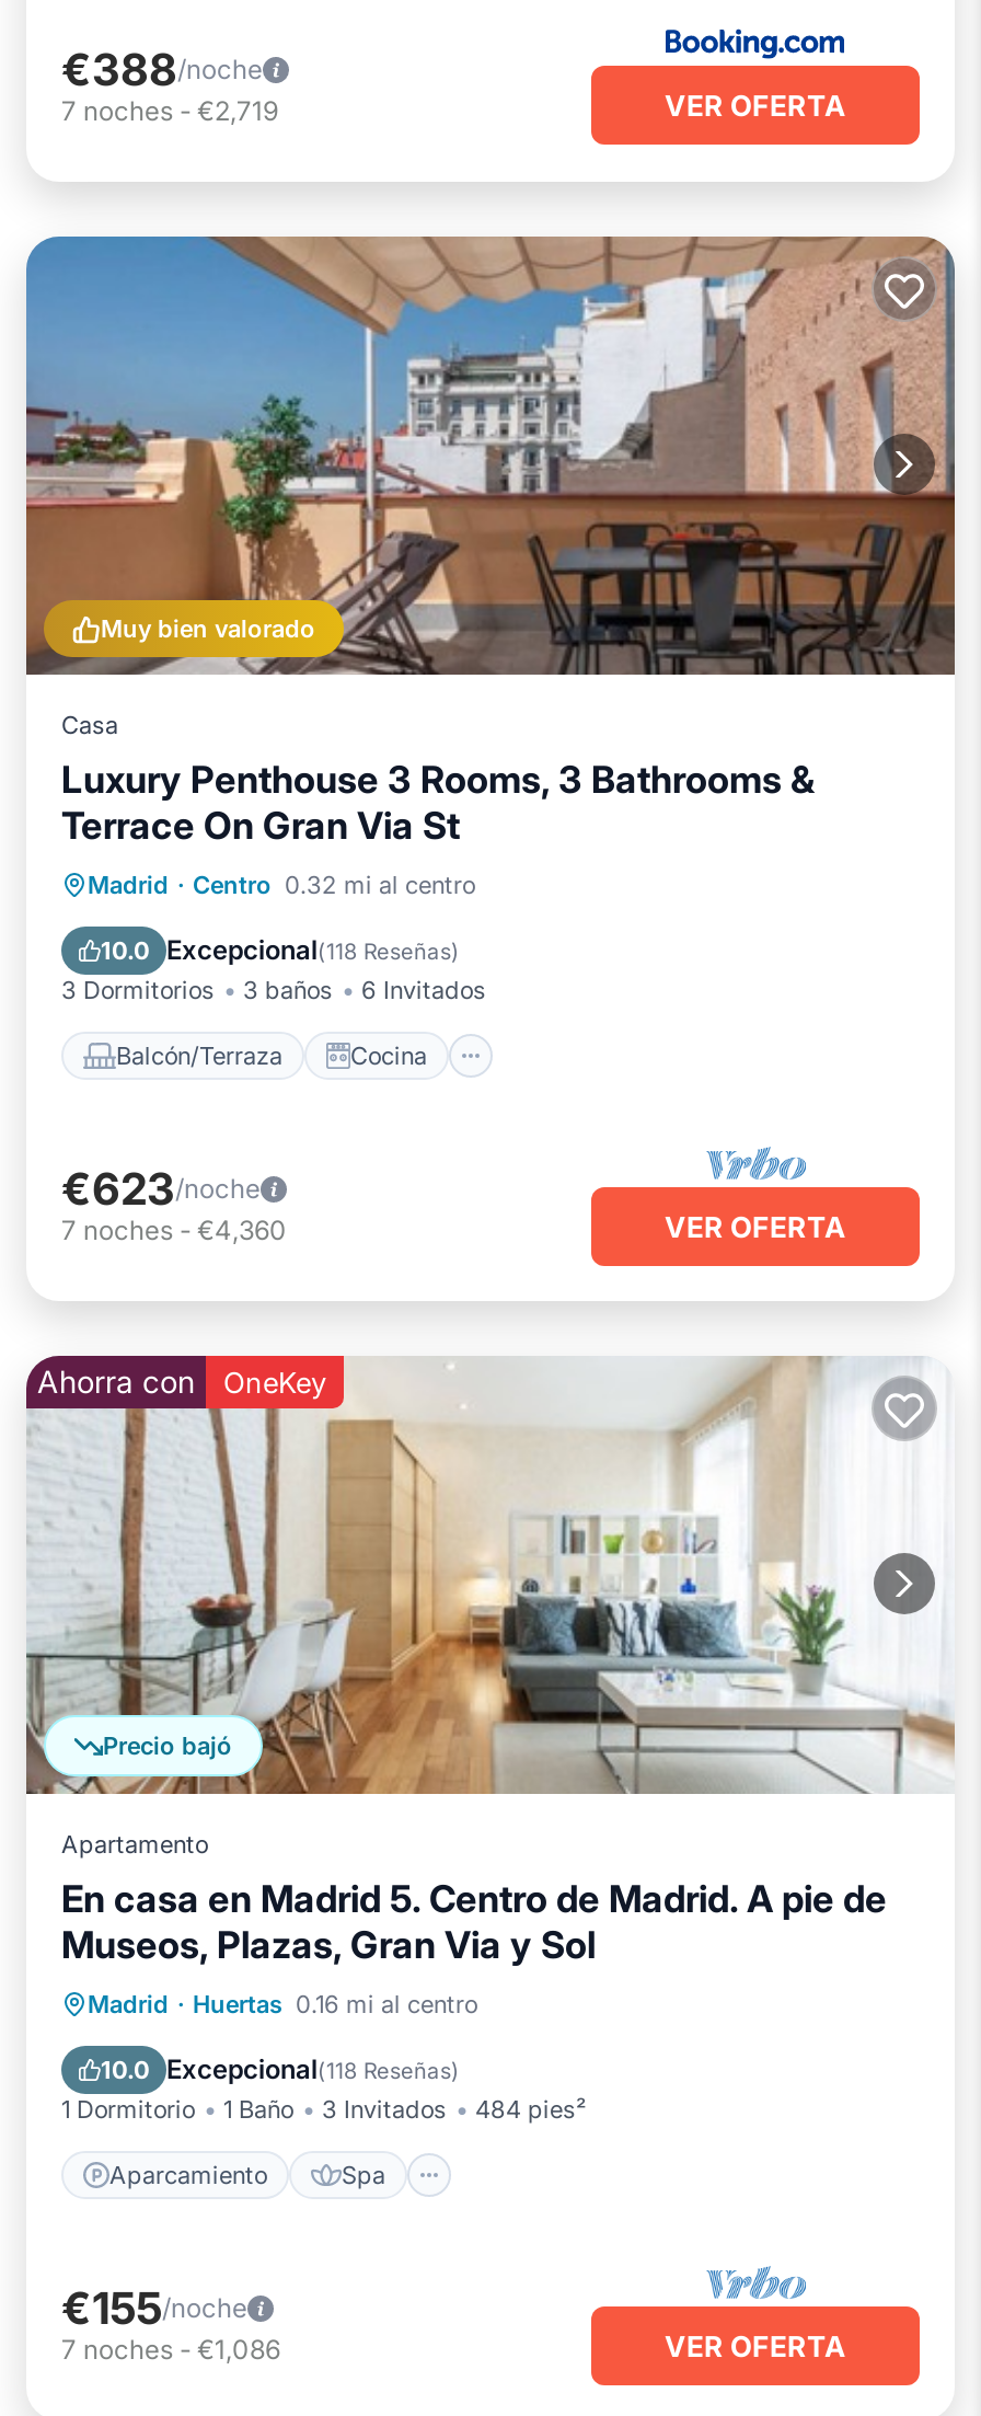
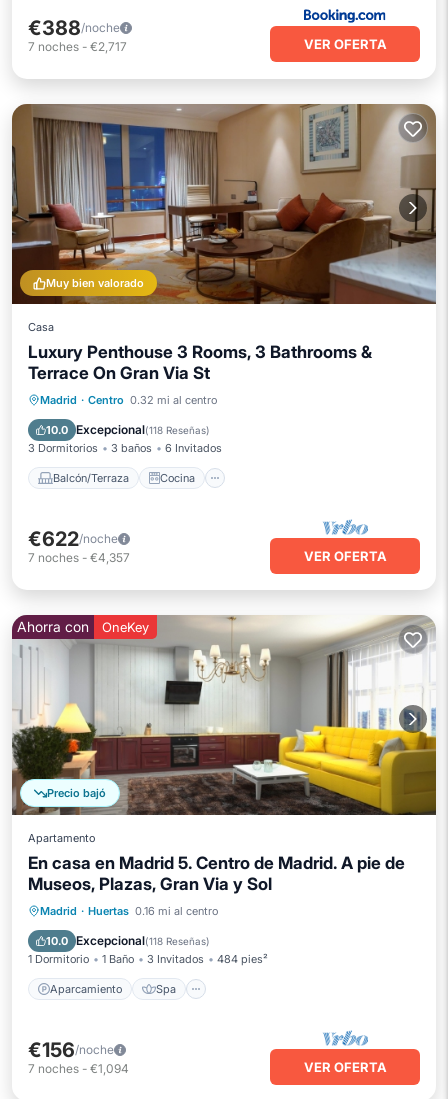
- 7 noches - €2,719
+ 7 noches - €2,717

- [image]
+ [image]

- €623/noche
+ €622/noche

- 7 noches - €4,360
+ 7 noches - €4,357

- [image]
+ [image]

- €155/noche
+ €156/noche

- 7 noches - €1,086
+ 7 noches - €1,094
